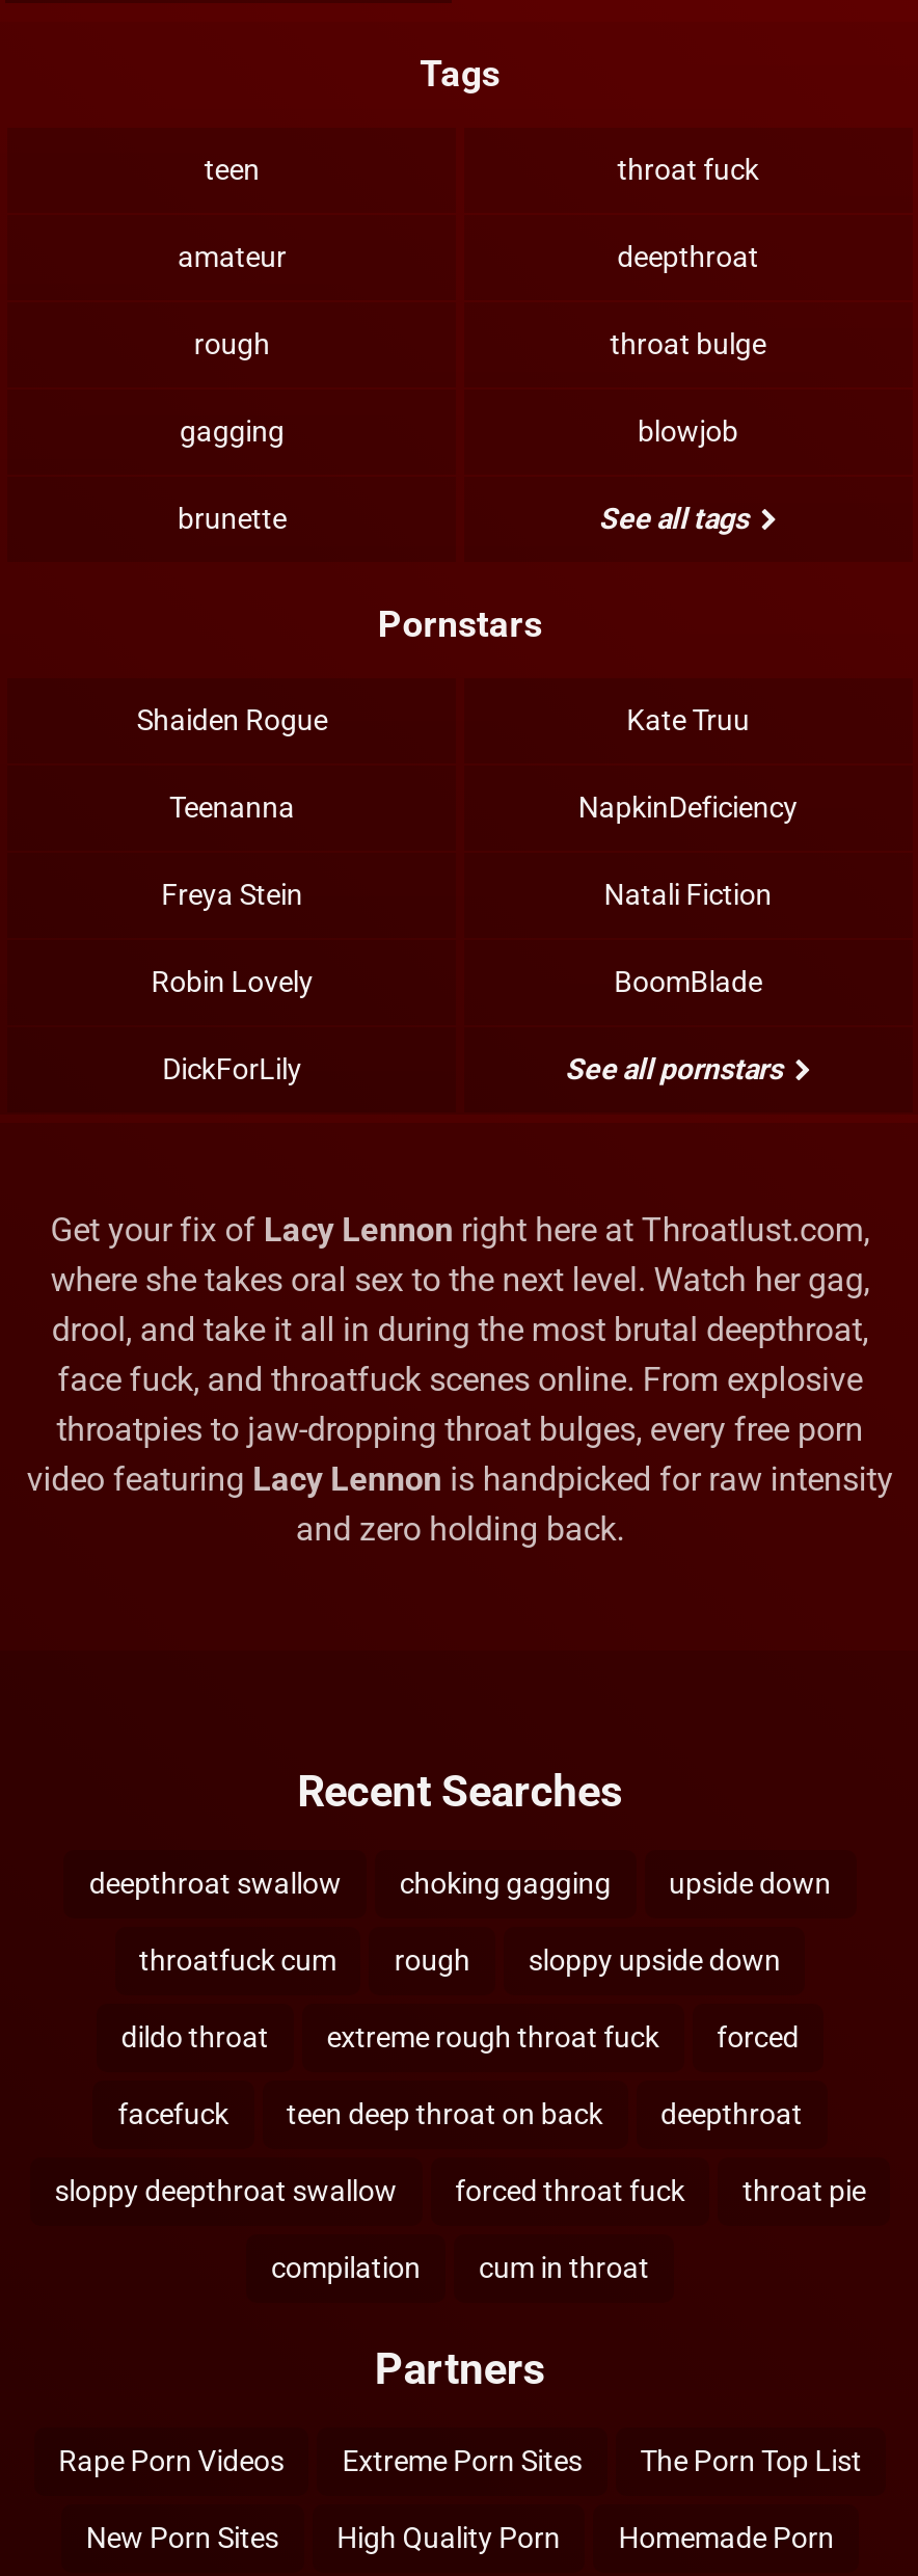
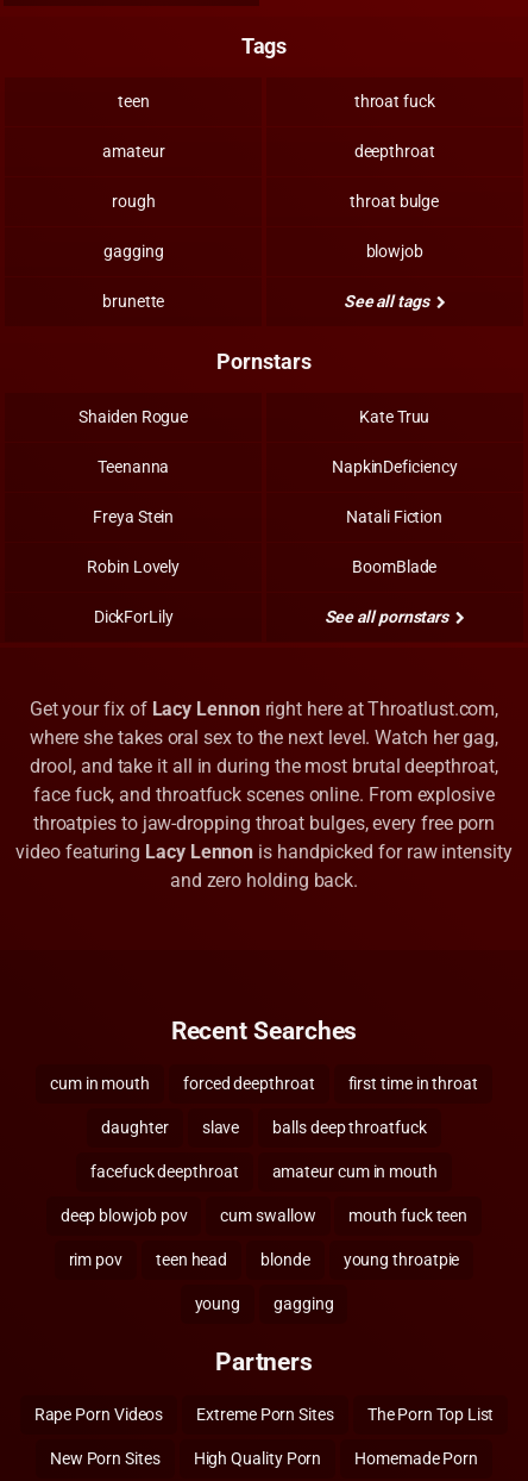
- deepthroat swallow
- choking gagging
- upside down
+ cum in mouth
+ forced deepthroat
+ first time in throat

- throatfuck cum
- rough
- sloppy upside down
+ daughter
+ slave
+ balls deep throatfuck

- dildo throat
- extreme rough throat fuck
- forced
+ facefuck deepthroat
+ amateur cum in mouth

- facefuck
- teen deep throat on back
- deepthroat
+ deep blowjob pov
+ cum swallow
+ mouth fuck teen

- sloppy deepthroat swallow
- forced throat fuck
- throat pie
+ rim pov
+ teen head
+ blonde
+ young throatpie

- compilation
- cum in throat
+ young
+ gagging
